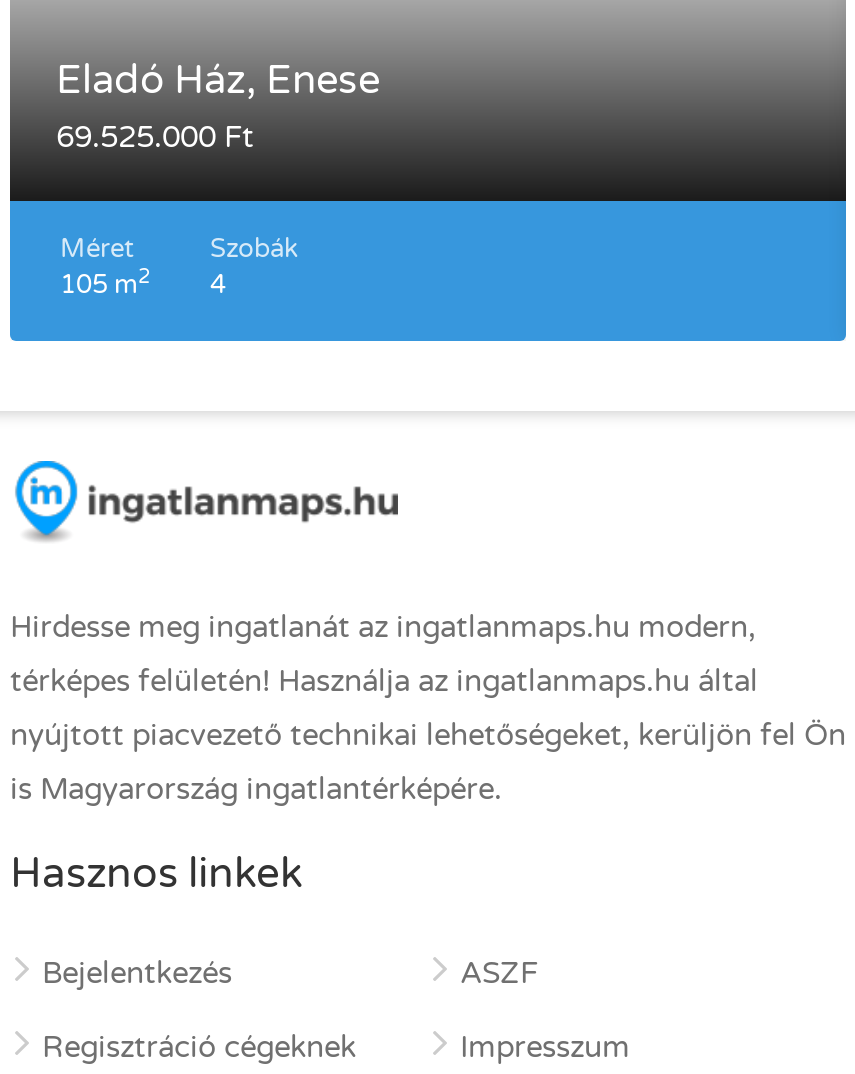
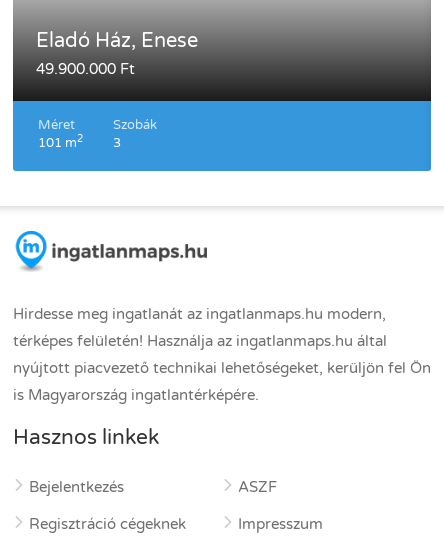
- 69.525.000 Ft
+ 49.900.000 Ft

- 105 m2
+ 101 m2

- 4
+ 3
